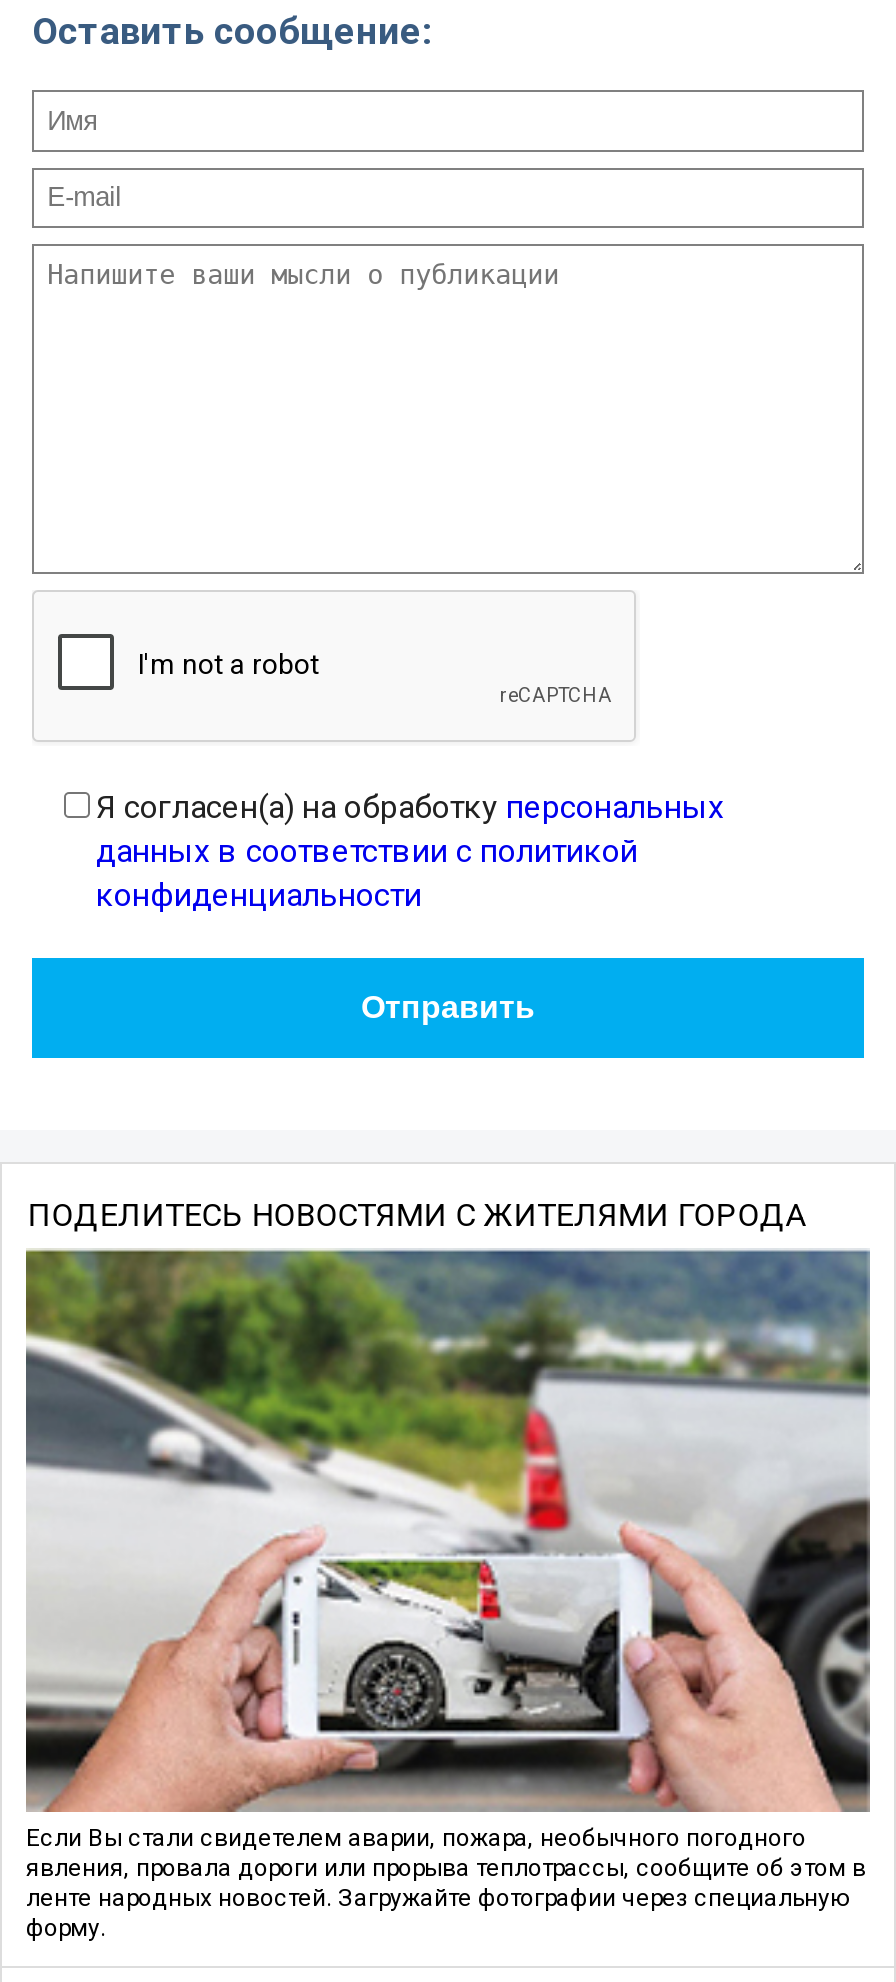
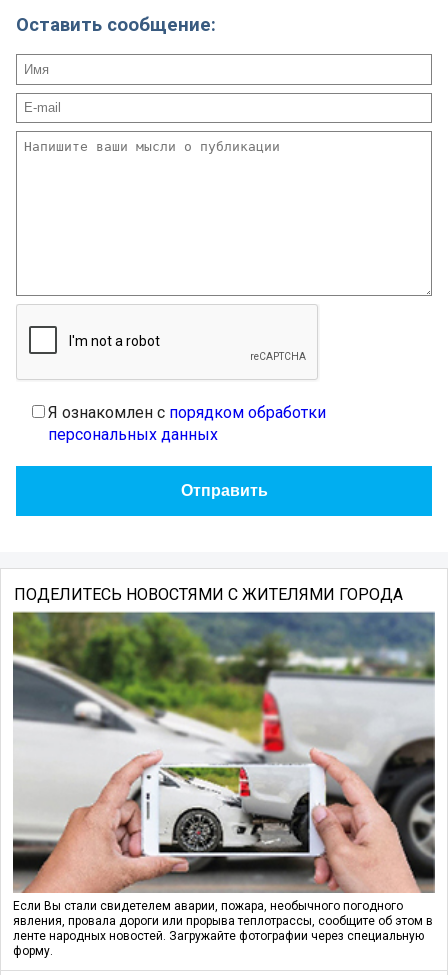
- Я согласен(а) на обработку персональных
- данных в соответствии с политикой
- конфиденциальности
+ Я ознакомлен с порядком обработки
+ персональных данных
